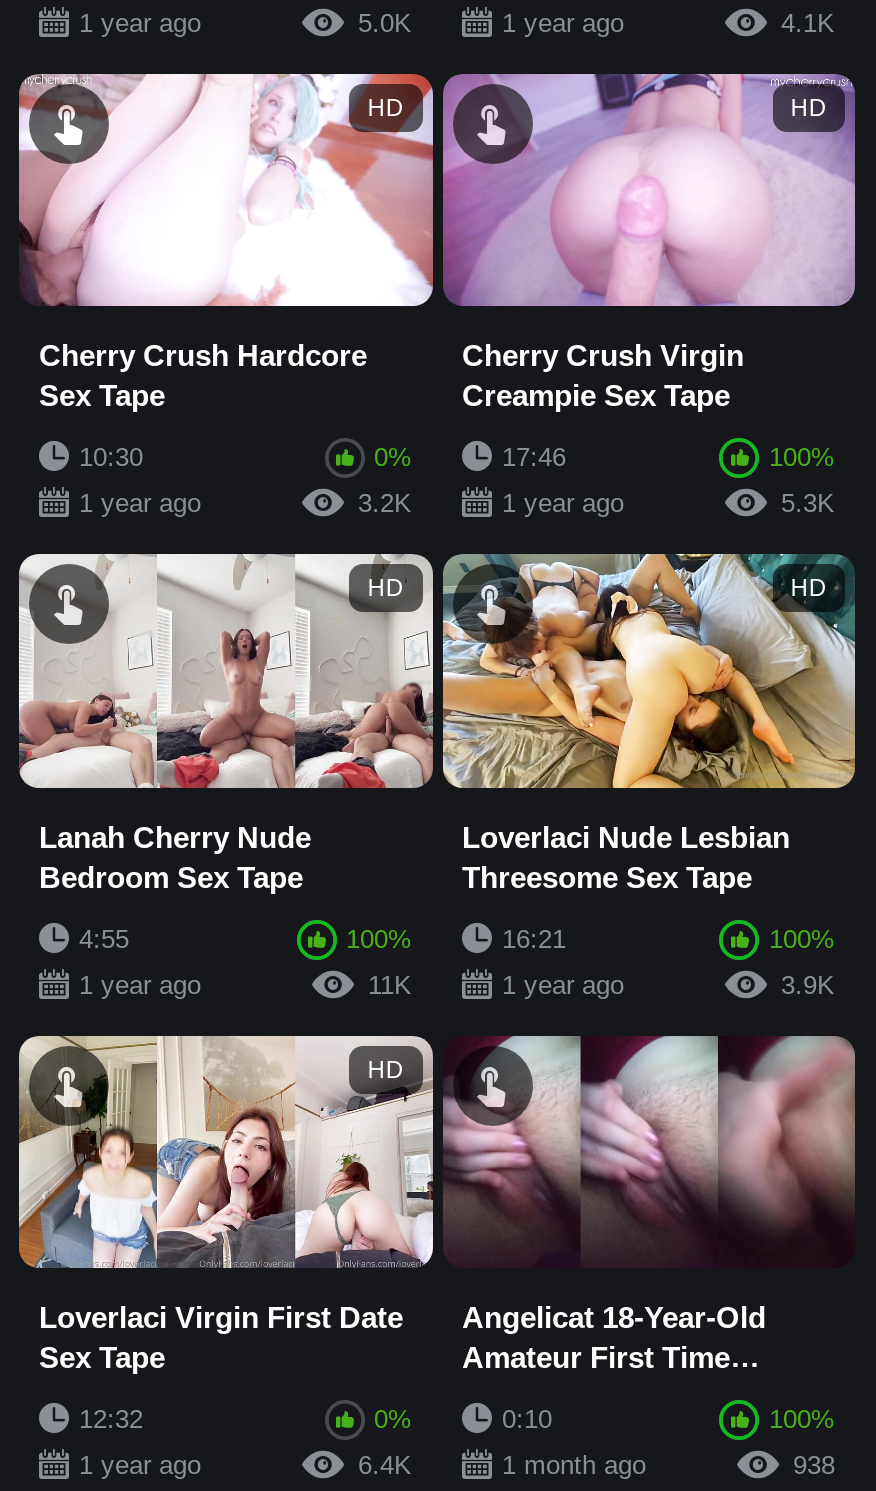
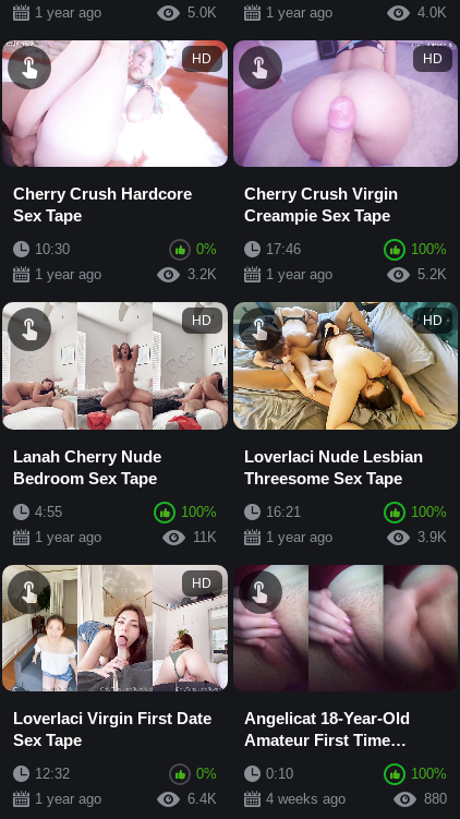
- 4.1K
+ 4.0K

- 5.3K
+ 5.2K

- 1 month ago
+ 4 weeks ago

- 938
+ 880
